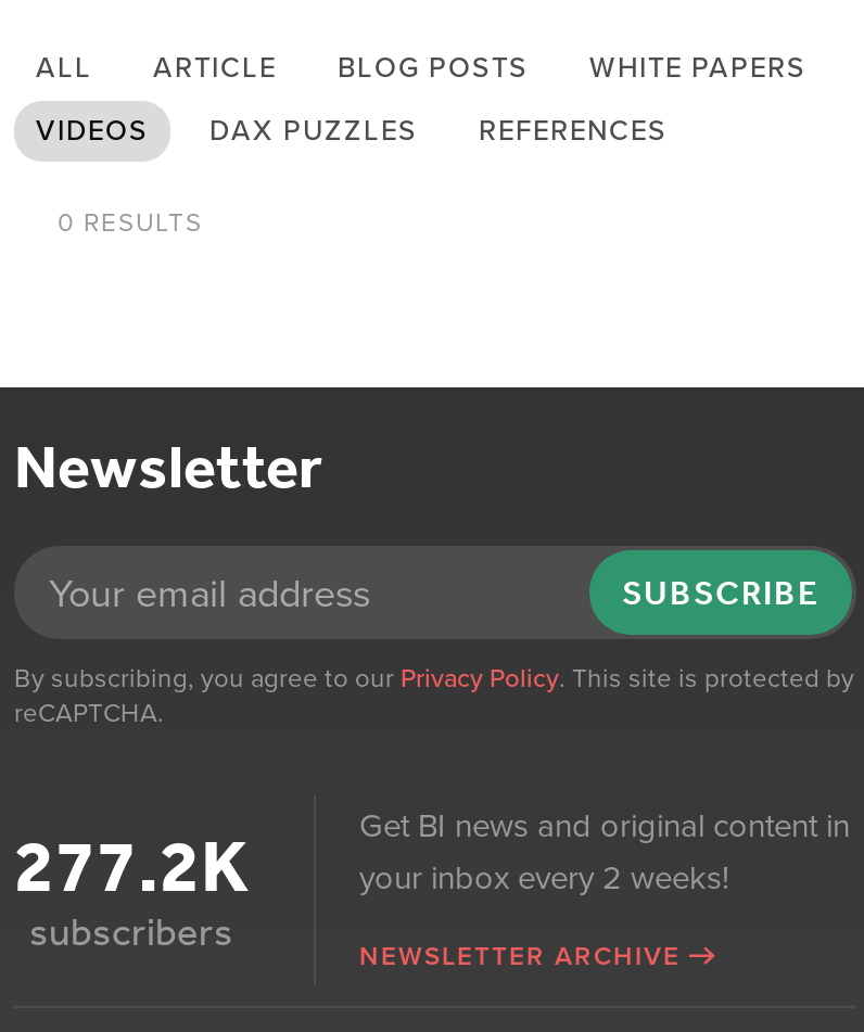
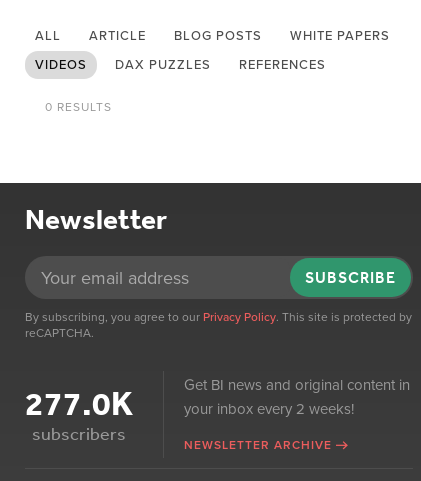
- 277.2K
+ 277.0K
